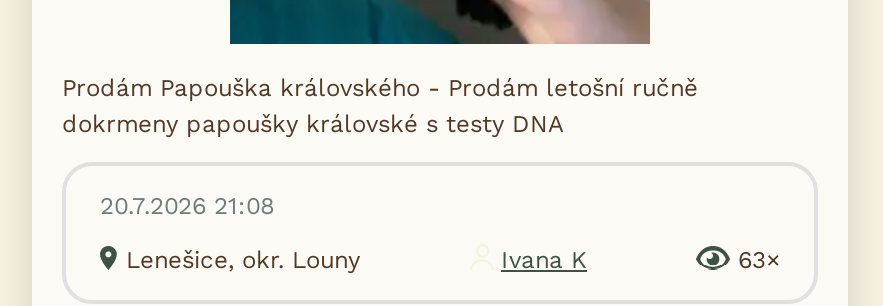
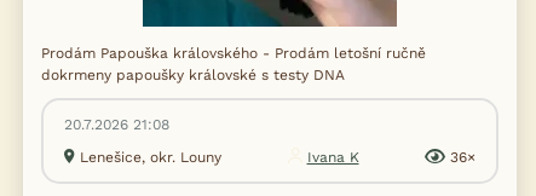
- 63×
+ 36×
